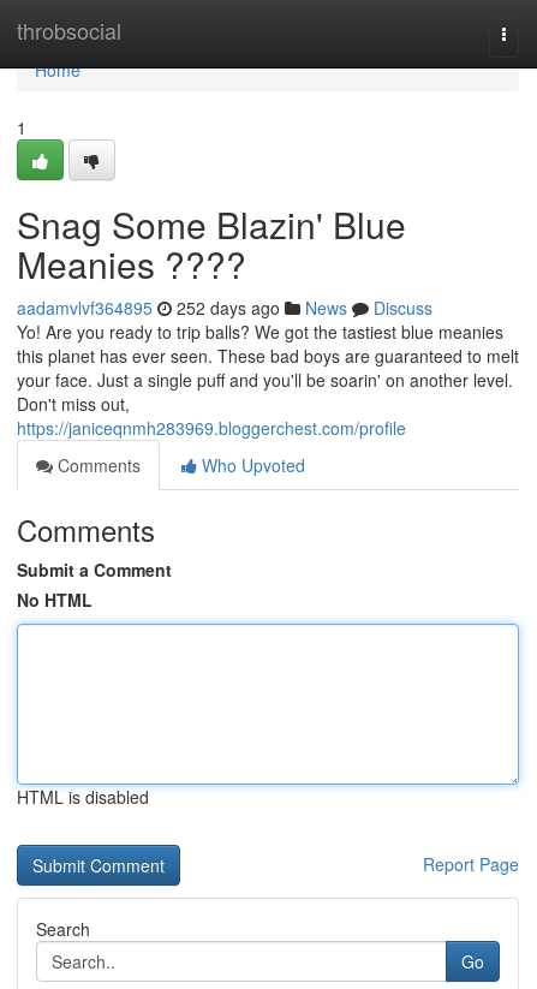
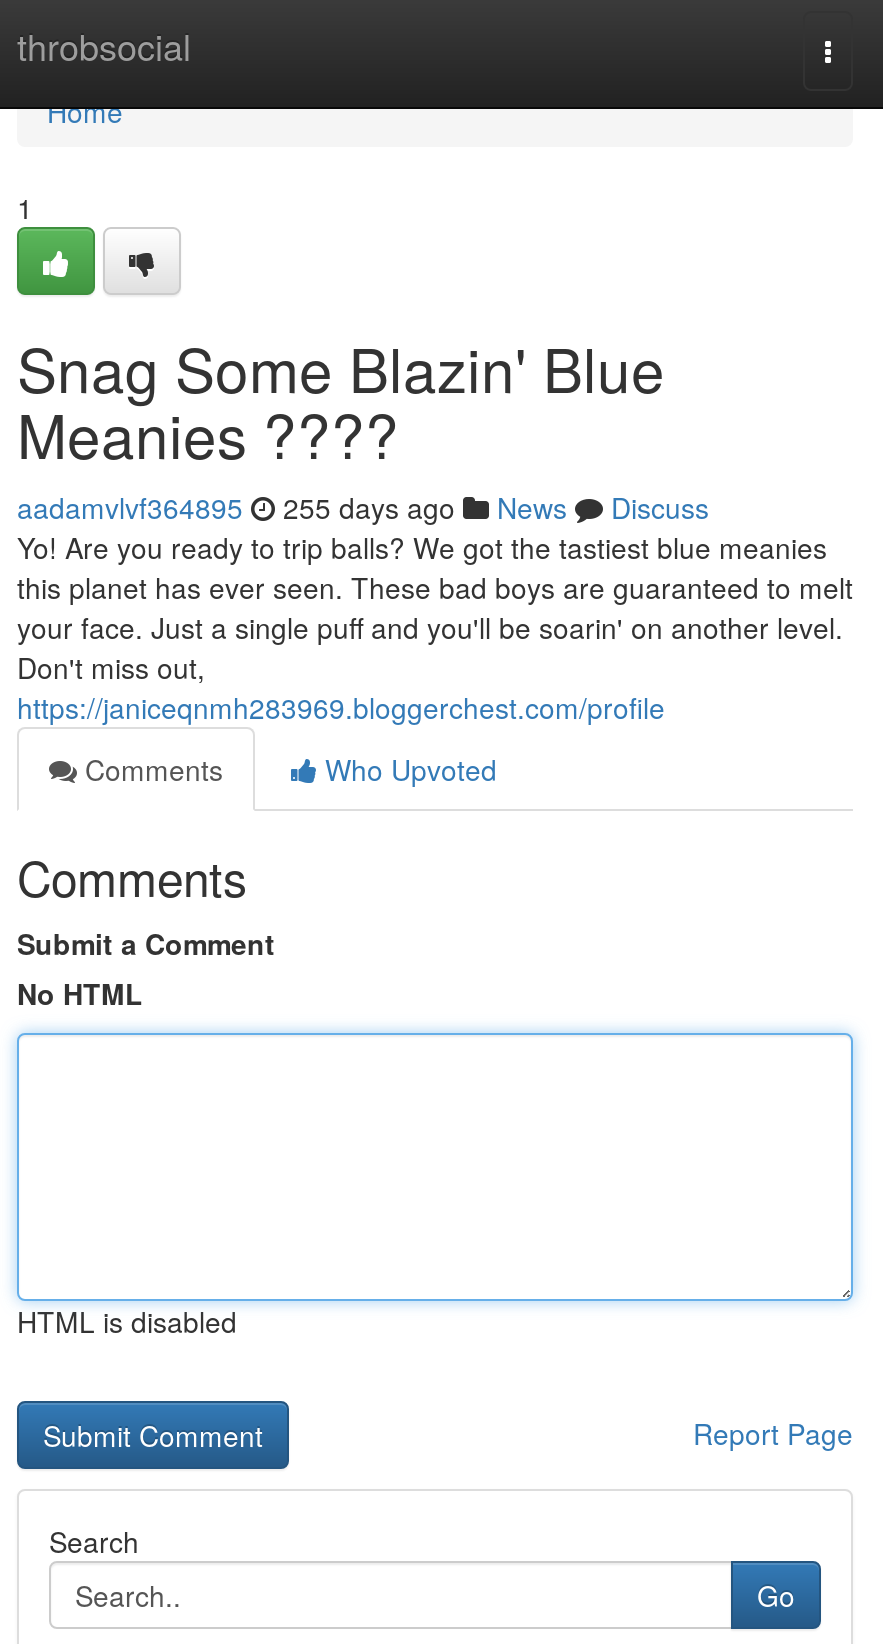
- aadamvlvf364895 252 days ago News Discuss
+ aadamvlvf364895 255 days ago News Discuss
